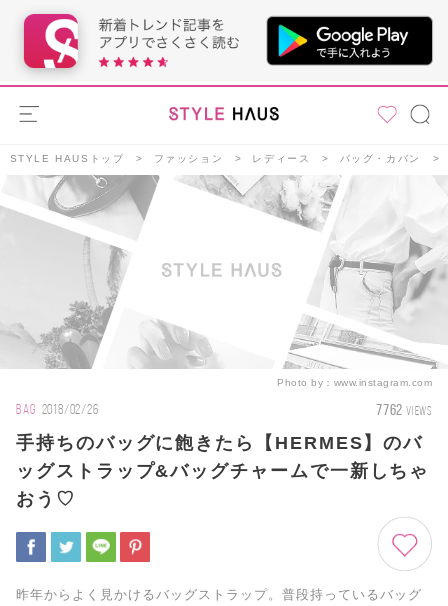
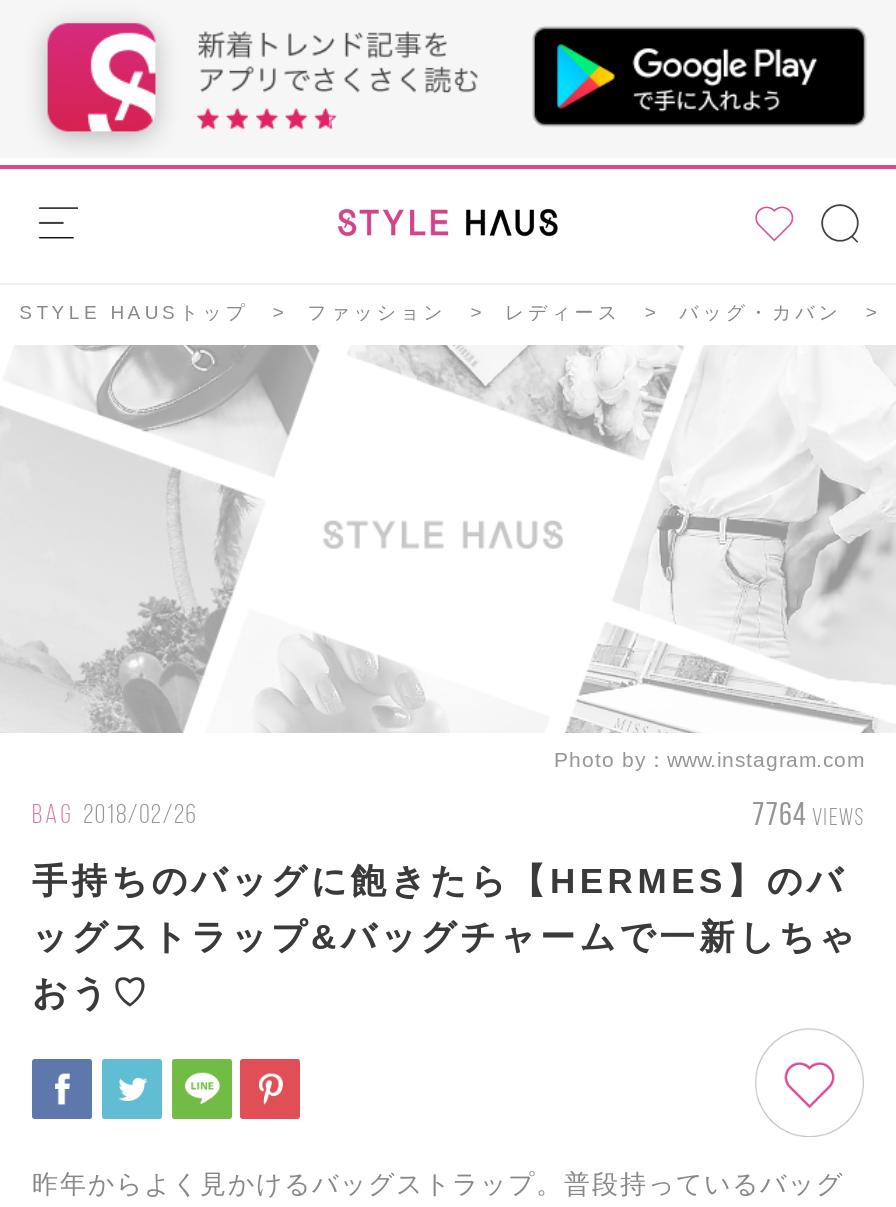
- 7762 VIEWS
+ 7764 VIEWS
